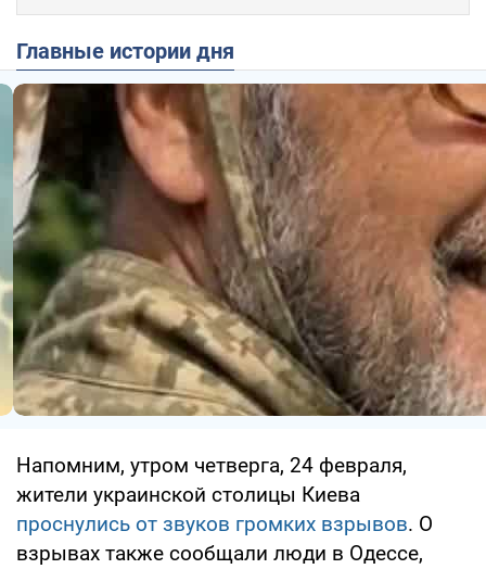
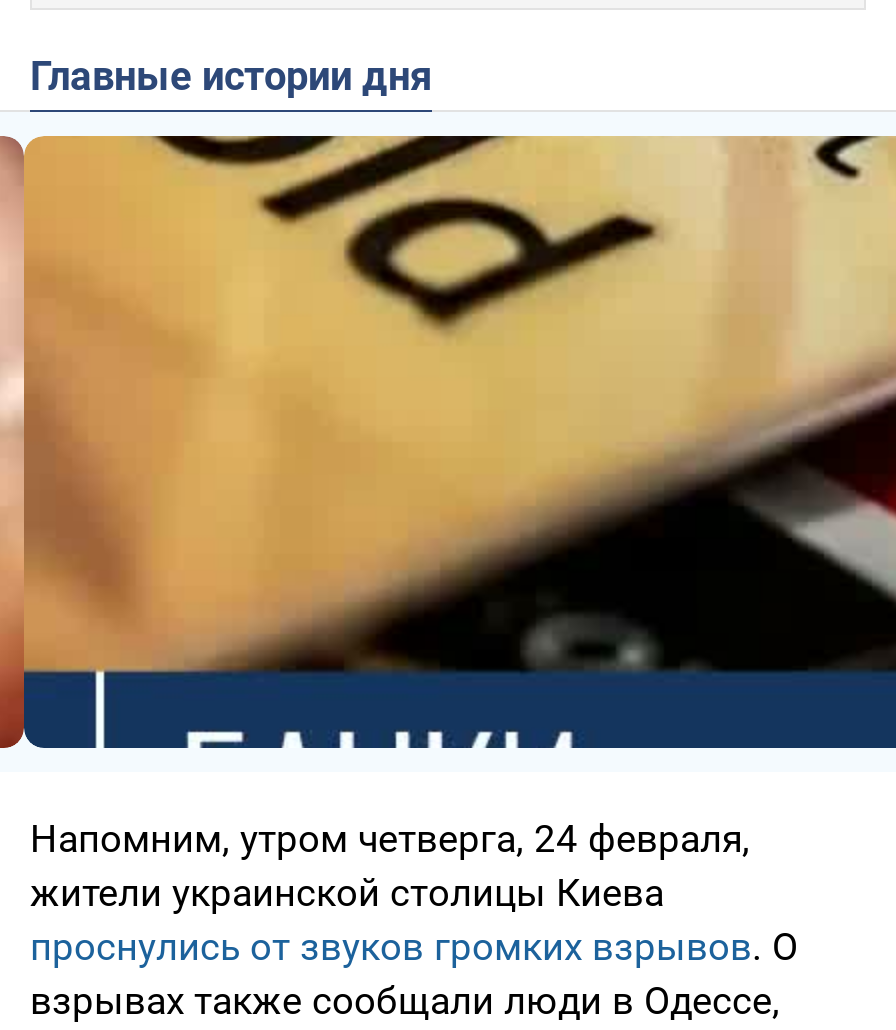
- [image]
+ [image]
